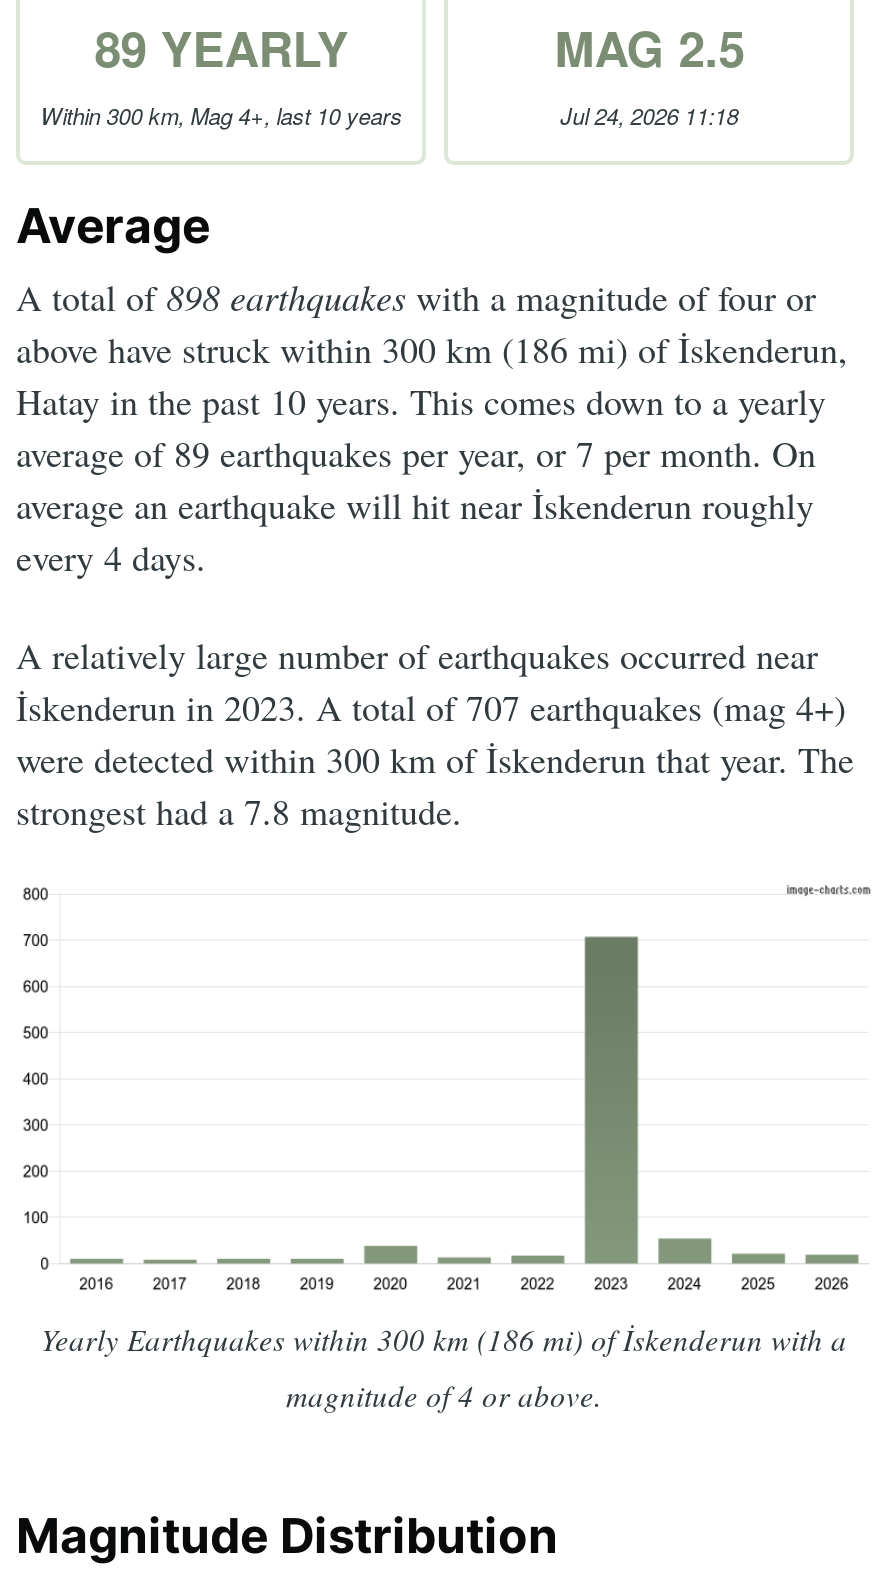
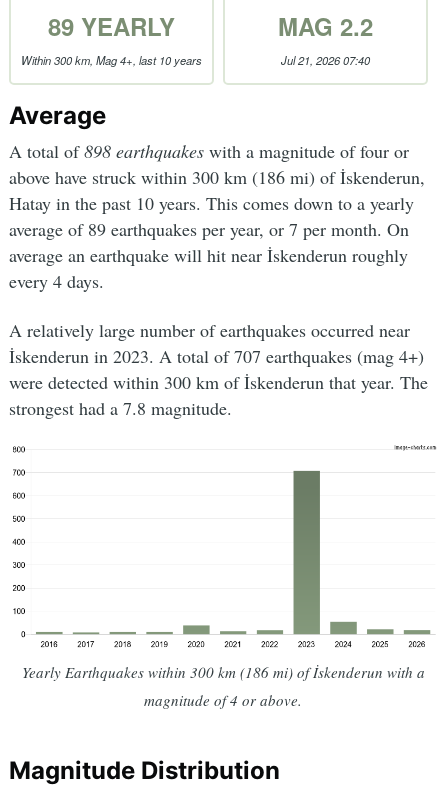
- MAG 2.5
+ MAG 2.2

- Jul 24, 2026 11:18
+ Jul 21, 2026 07:40
